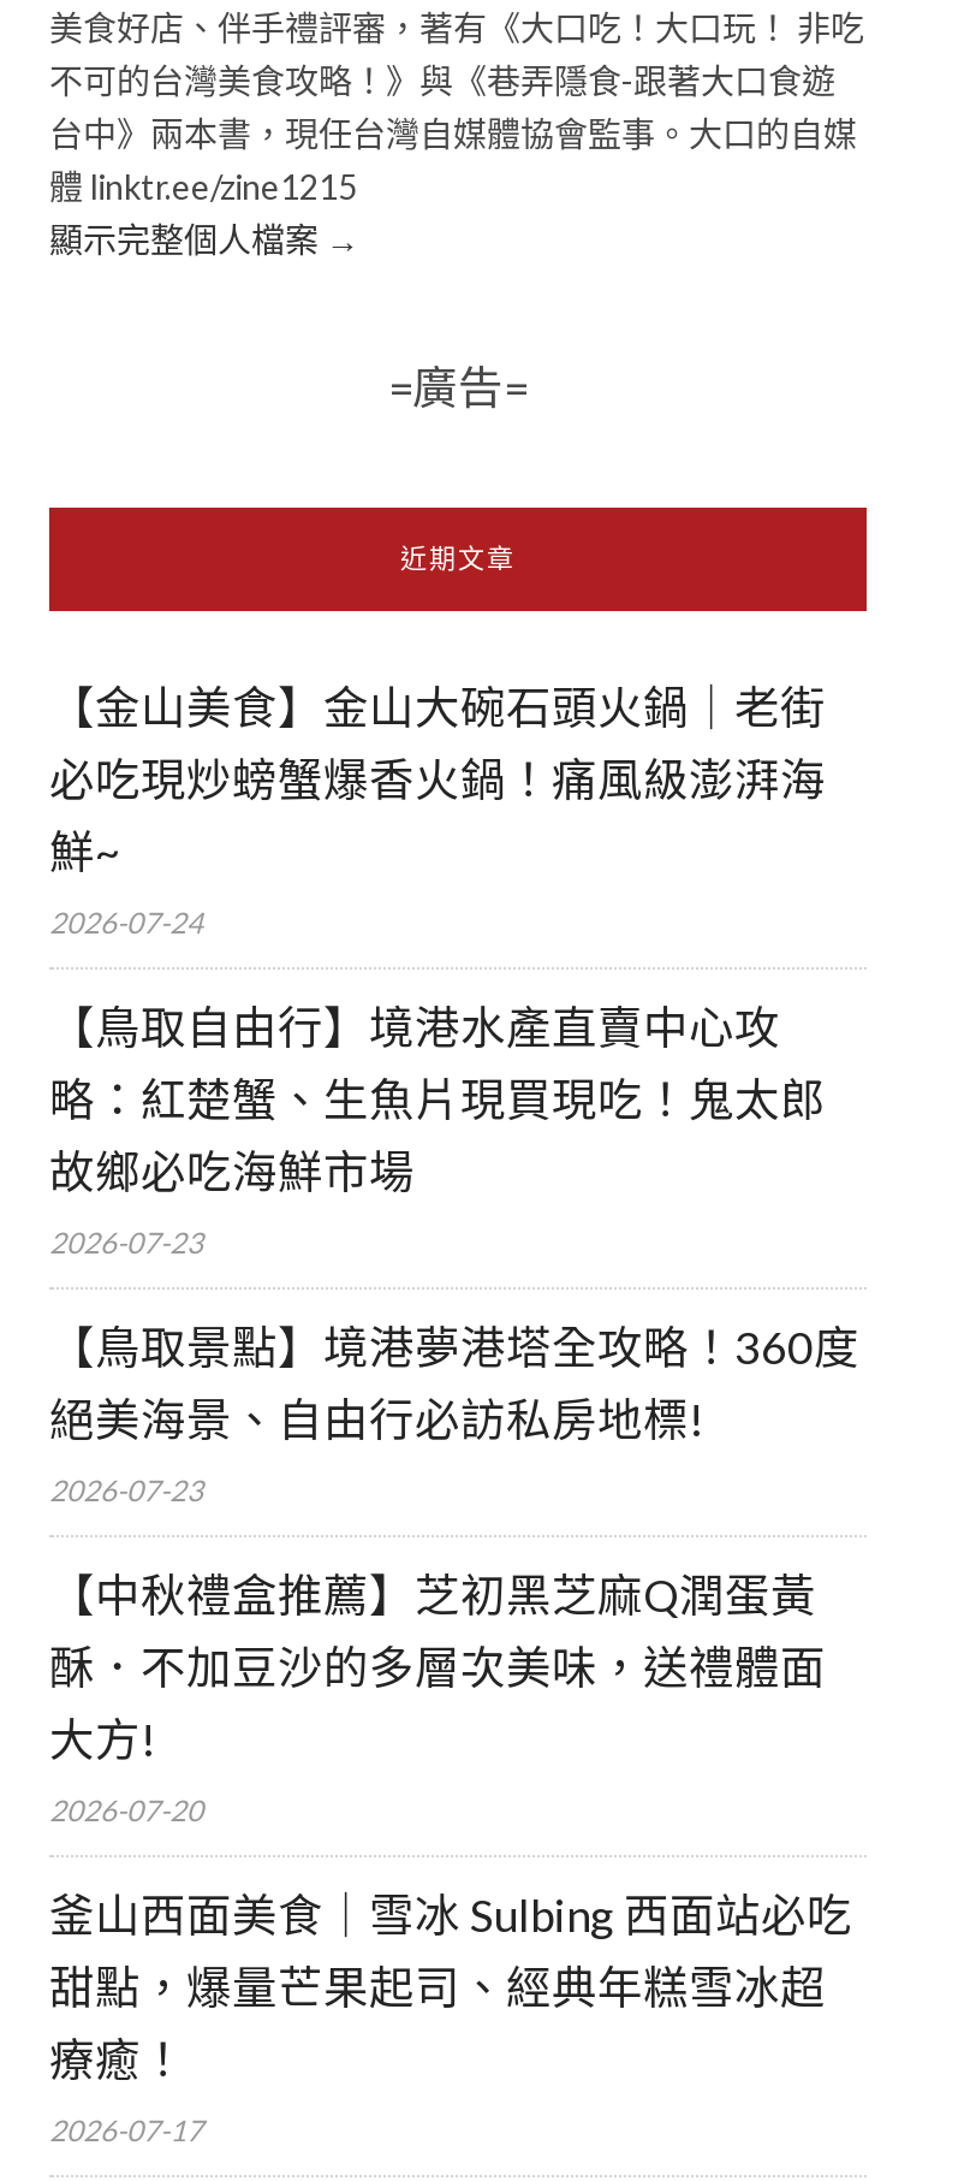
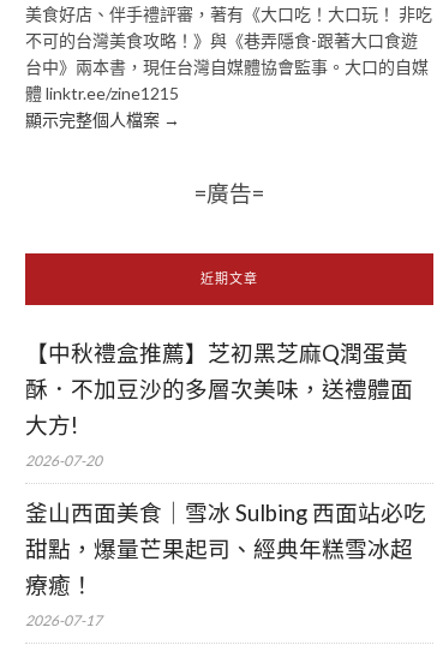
- 【金山美食】金山大碗石頭火鍋｜老街
- 必吃現炒螃蟹爆香火鍋！痛風級澎湃海
- 鮮~
- 2026-07-24
- 【鳥取自由行】境港水產直賣中心攻
- 略：紅楚蟹、生魚片現買現吃！鬼太郎
- 故鄉必吃海鮮市場
- 2026-07-23
- 【鳥取景點】境港夢港塔全攻略！360度
- 絕美海景、自由行必訪私房地標!
- 2026-07-23
